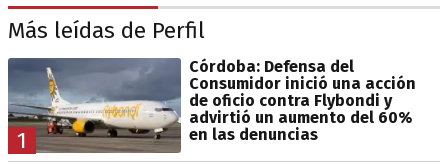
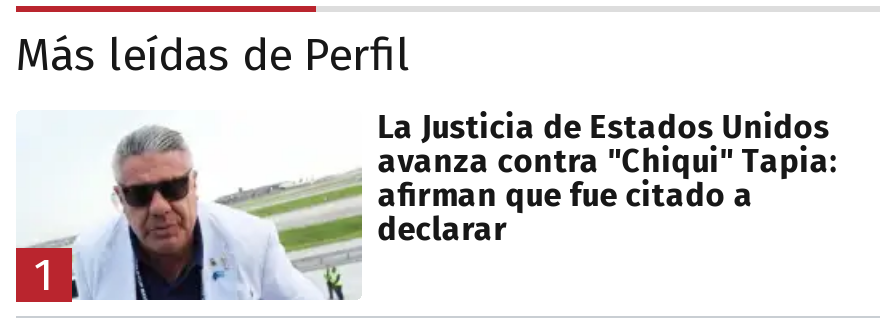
- [image]
- Córdoba: Defensa del
- Consumidor inició una acción
- de oficio contra Flybondi y
- advirtió un aumento del 60%
- en las denuncias
+ [image]
+ La Justicia de Estados Unidos
+ avanza contra "Chiqui" Tapia:
+ afirman que fue citado a
+ declarar
